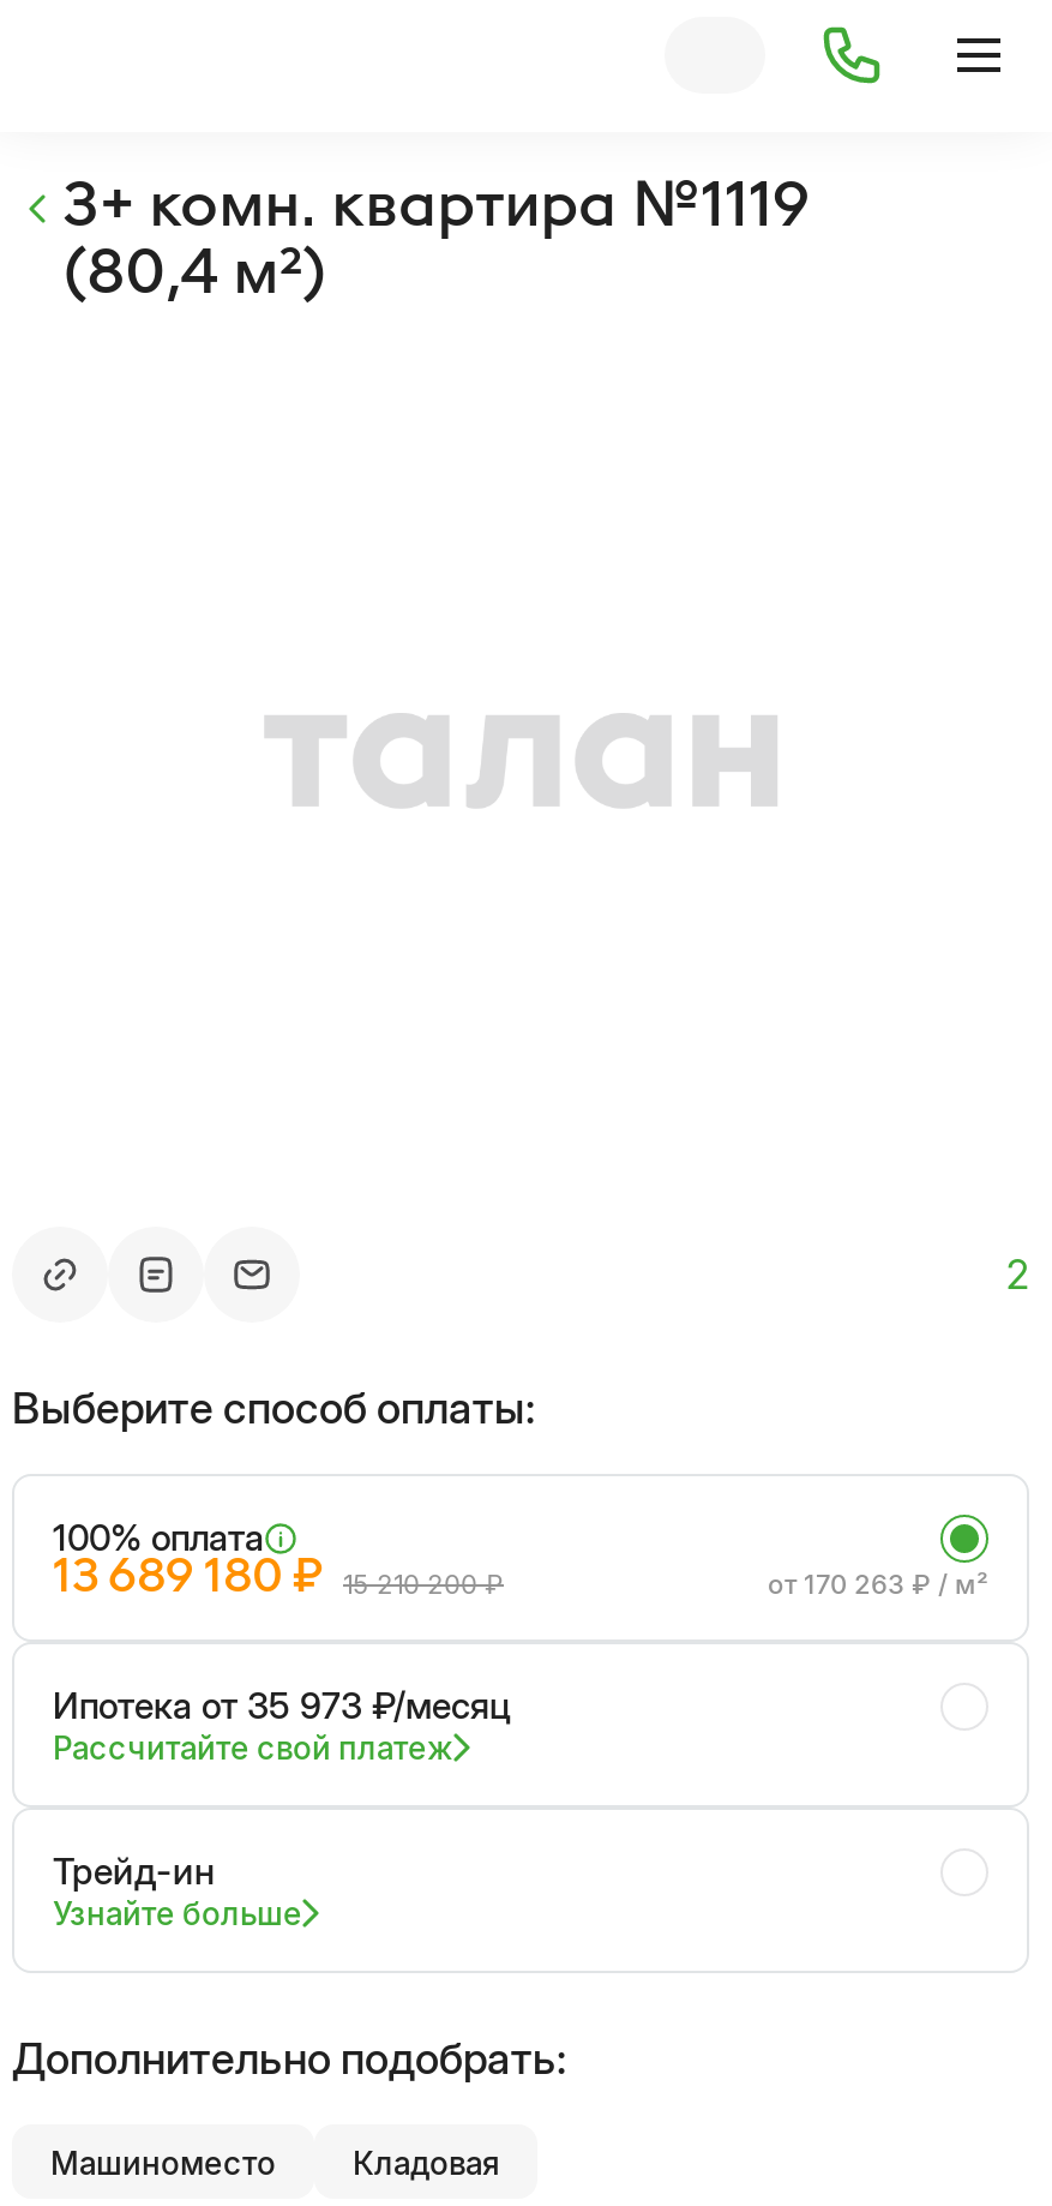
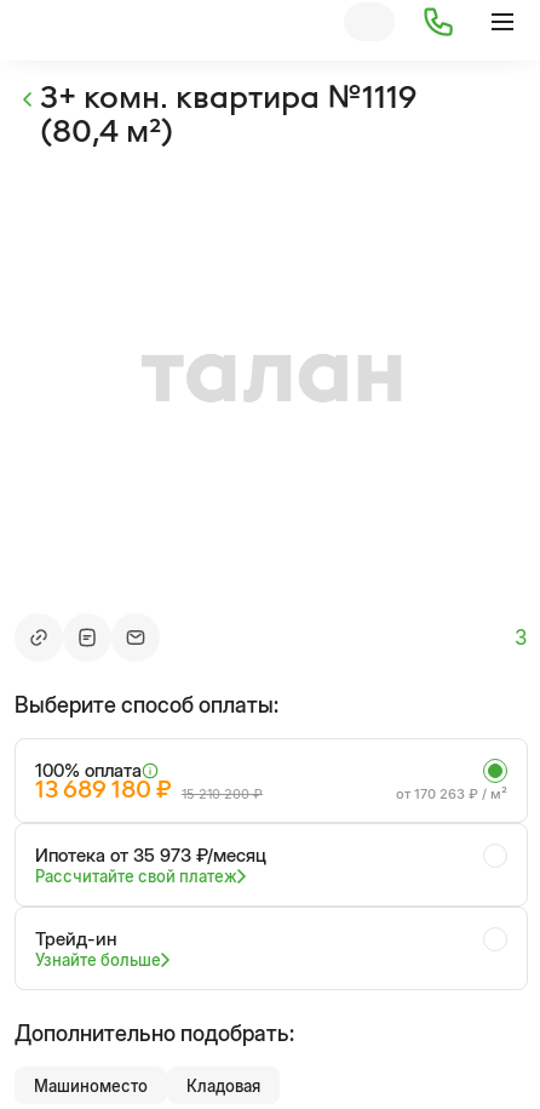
- 2
+ 3
